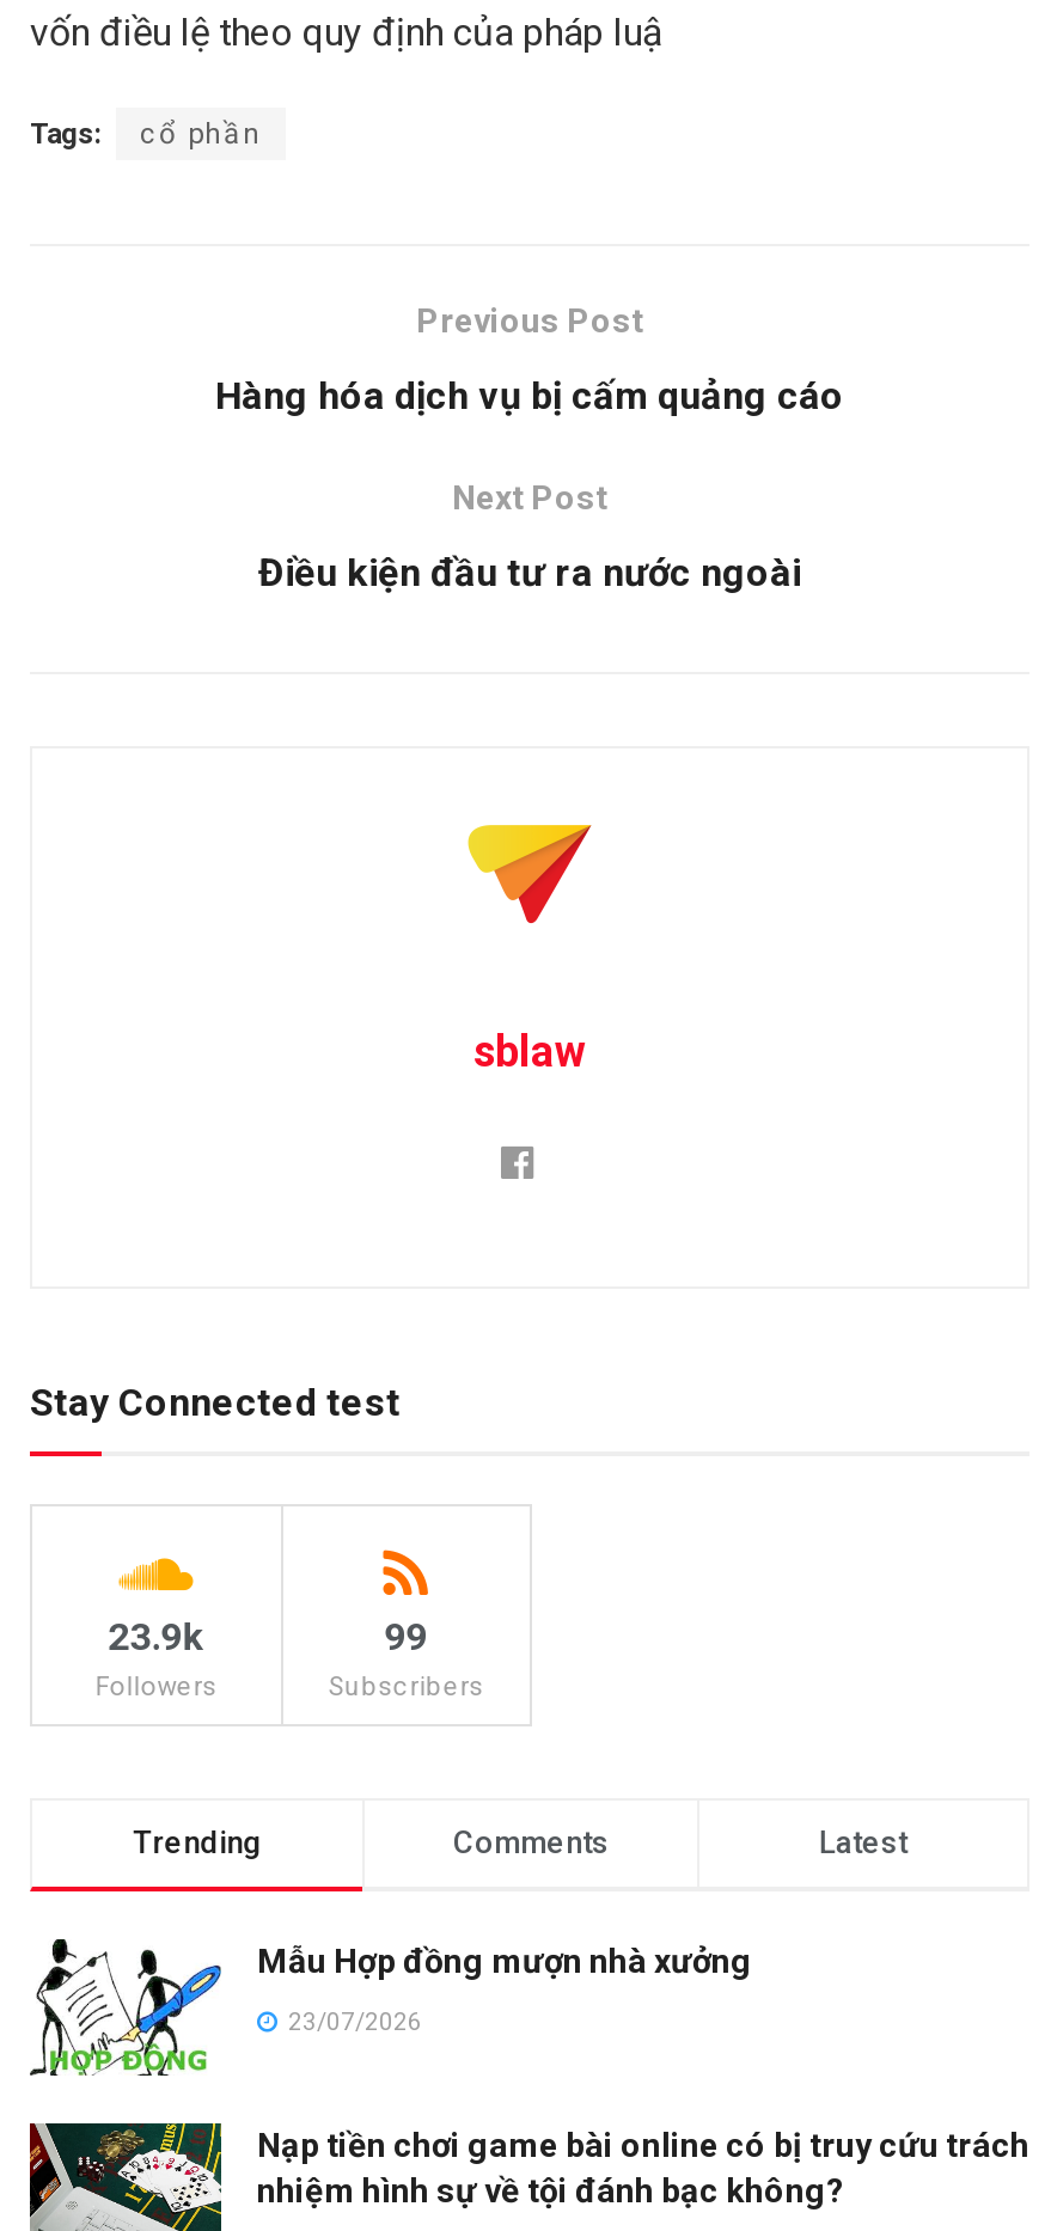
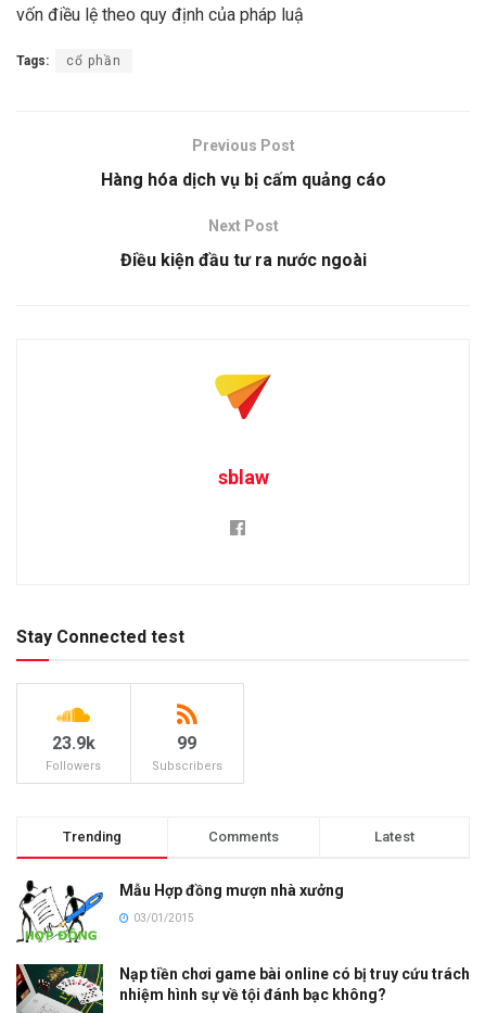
- 23/07/2026
+ 03/01/2015
